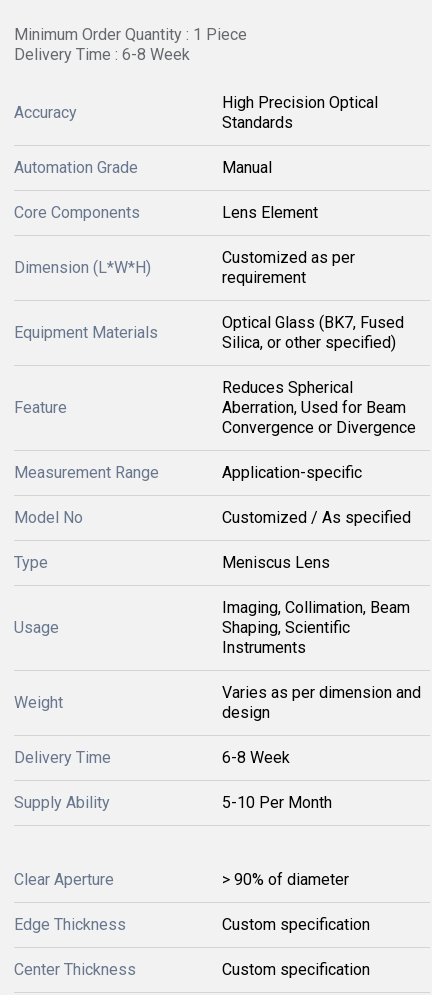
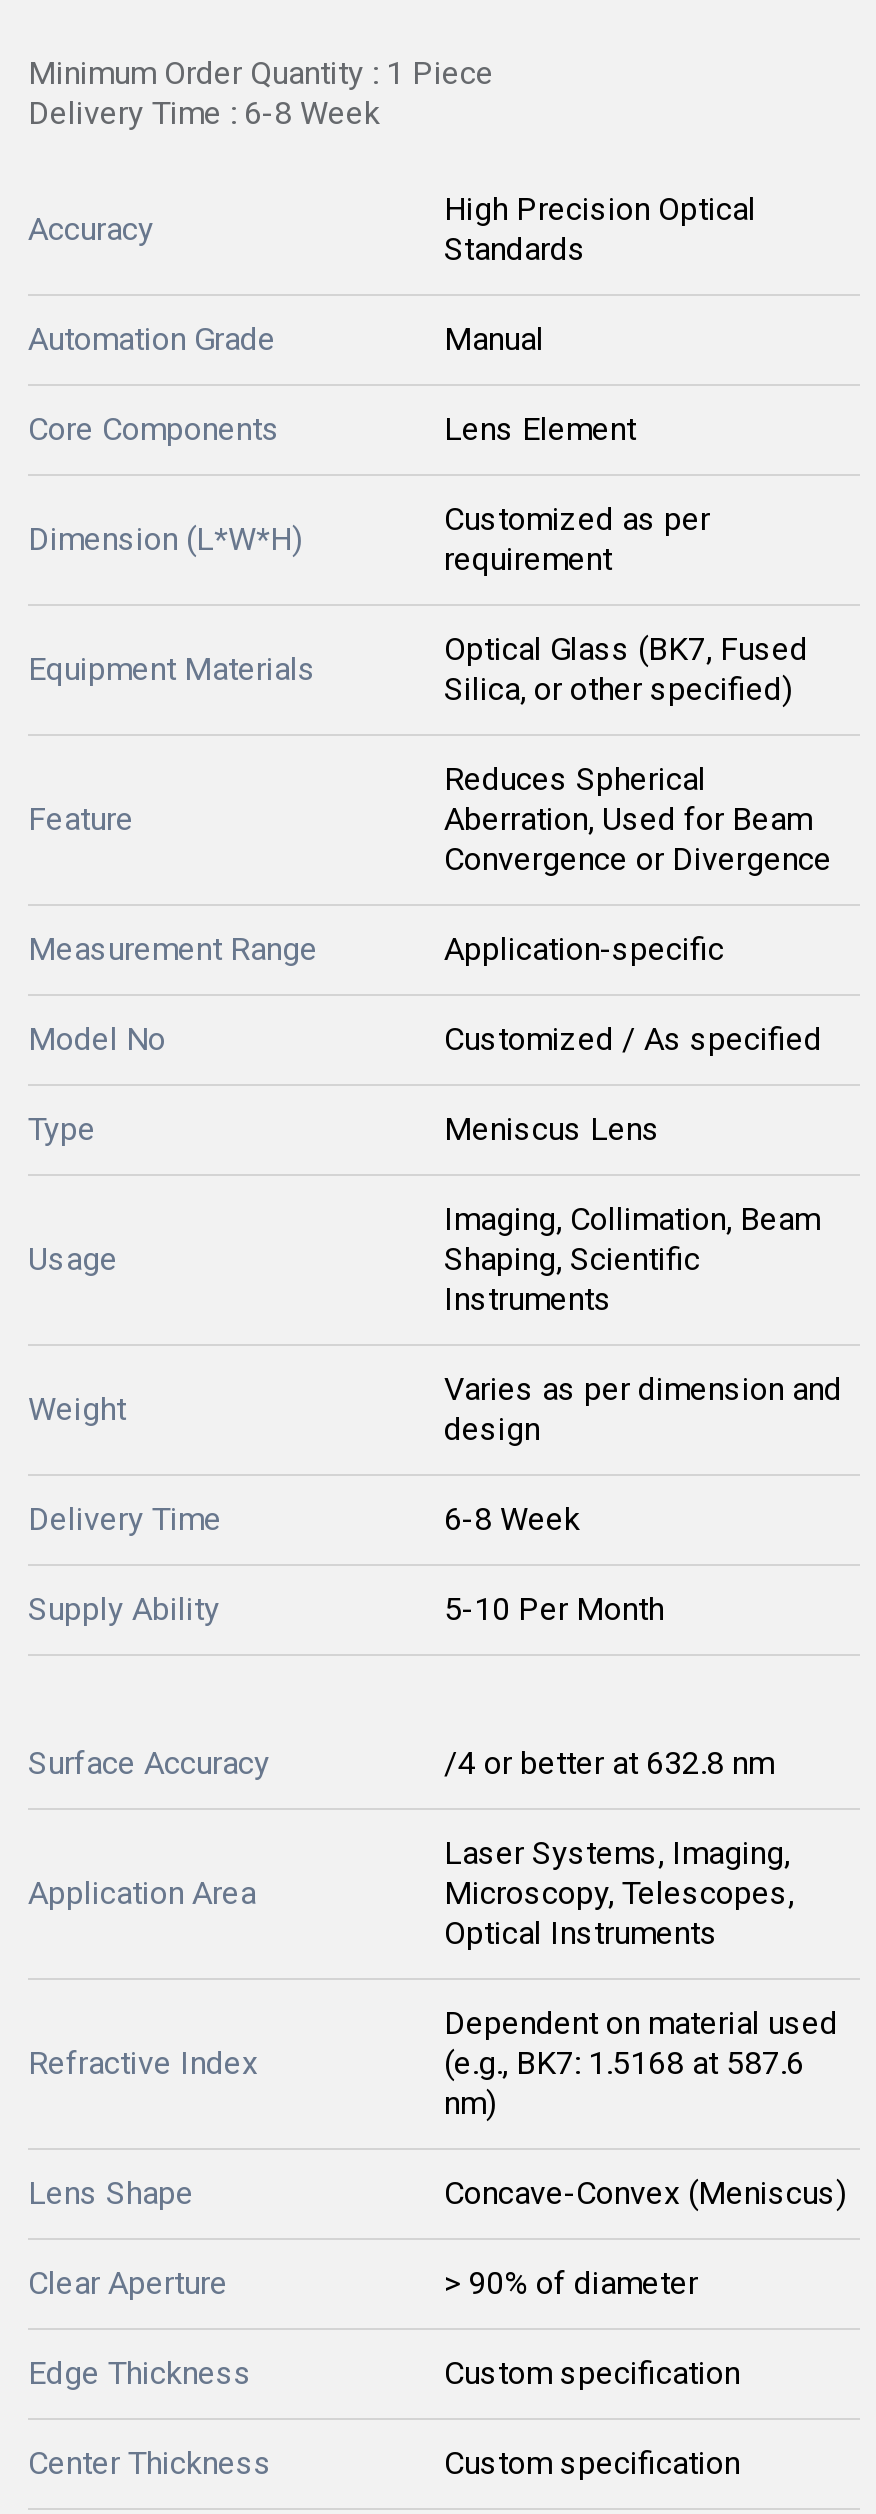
+ Surface Accuracy
+ /4 or better at 632.8 nm
+ Application Area

+ Laser Systems, Imaging,
+ Microscopy, Telescopes,
+ Optical Instruments
+ Refractive Index

+ Dependent on material used
+ (e.g., BK7: 1.5168 at 587.6
+ nm)
+ Lens Shape
+ Concave-Convex (Meniscus)
